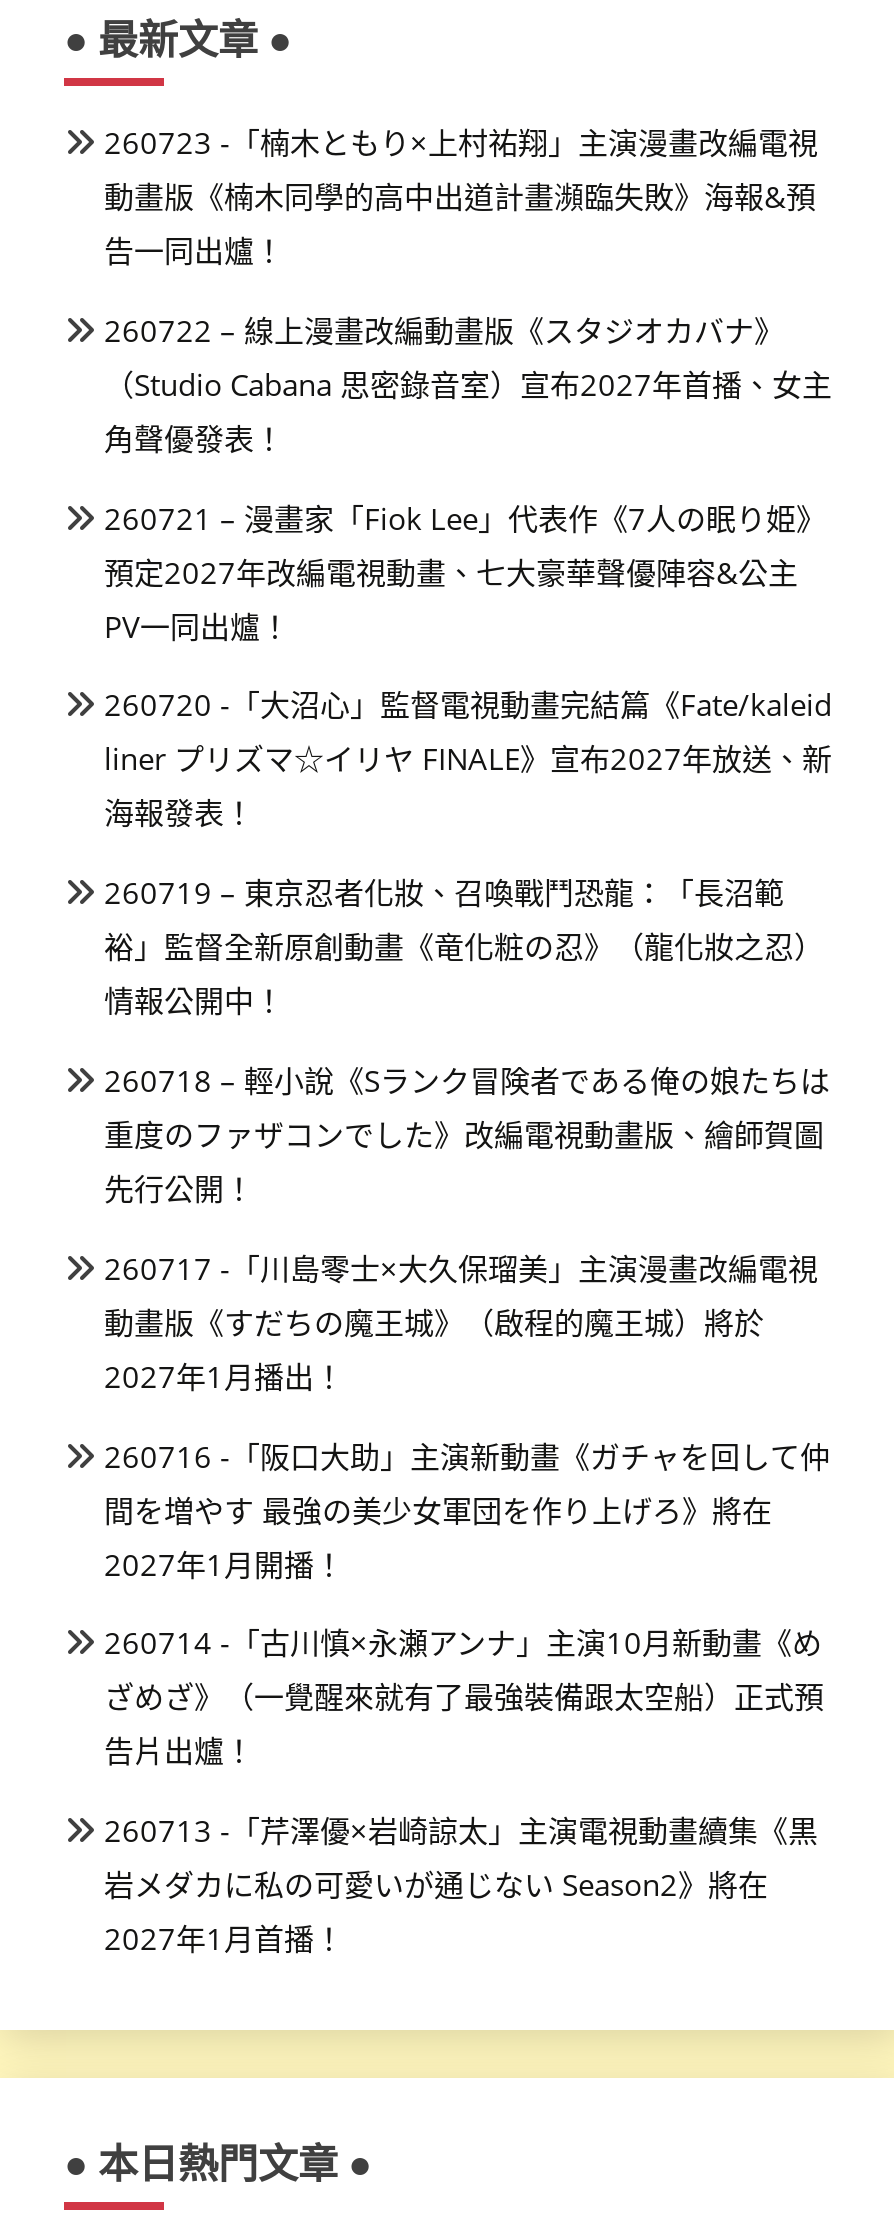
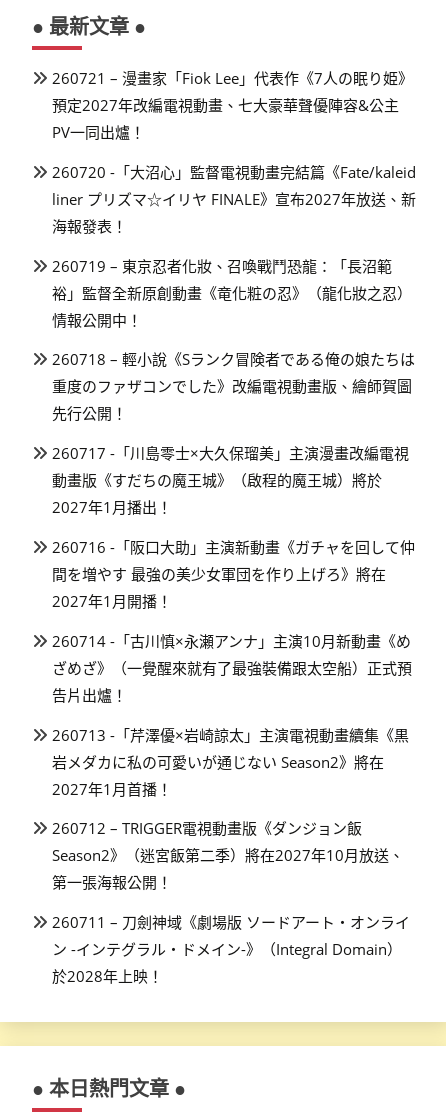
- 260723 -「楠木ともり×上村祐翔」主演漫畫改編電視
- 動畫版《楠木同學的高中出道計畫瀕臨失敗》海報&預
- 告一同出爐！
- 260722 – 線上漫畫改編動畫版《スタジオカバナ》
- （Studio Cabana 思密錄音室）宣布2027年首播、女主
- 角聲優發表！

moved up: 260721 – 漫畫家「Fiok Lee」代表作《7人の眠り姫》 | 預定2027年改編電視動畫、七大豪華聲優陣容&公主 | PV一同出爐！ | ... | 岩メダカに私の可愛いが通じない Season2》將在 | 2027年1月首播！

+ 260712 – TRIGGER電視動畫版《ダンジョン飯
+ Season2》（迷宮飯第二季）將在2027年10月放送、
+ 第一張海報公開！
+ 260711 – 刀劍神域《劇場版 ソードアート・オンライ
+ ン -インテグラル・ドメイン-》（Integral Domain）
+ 於2028年上映！
